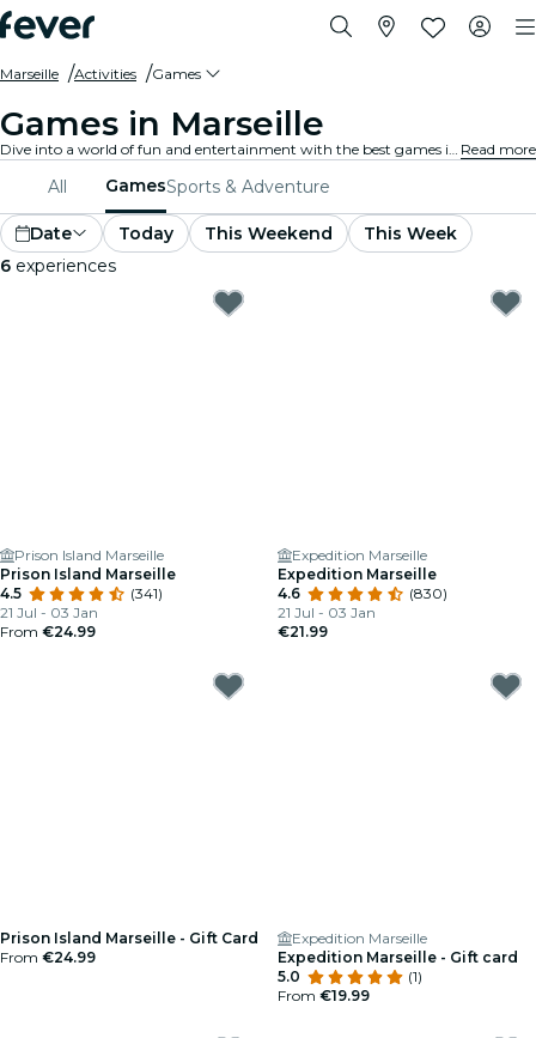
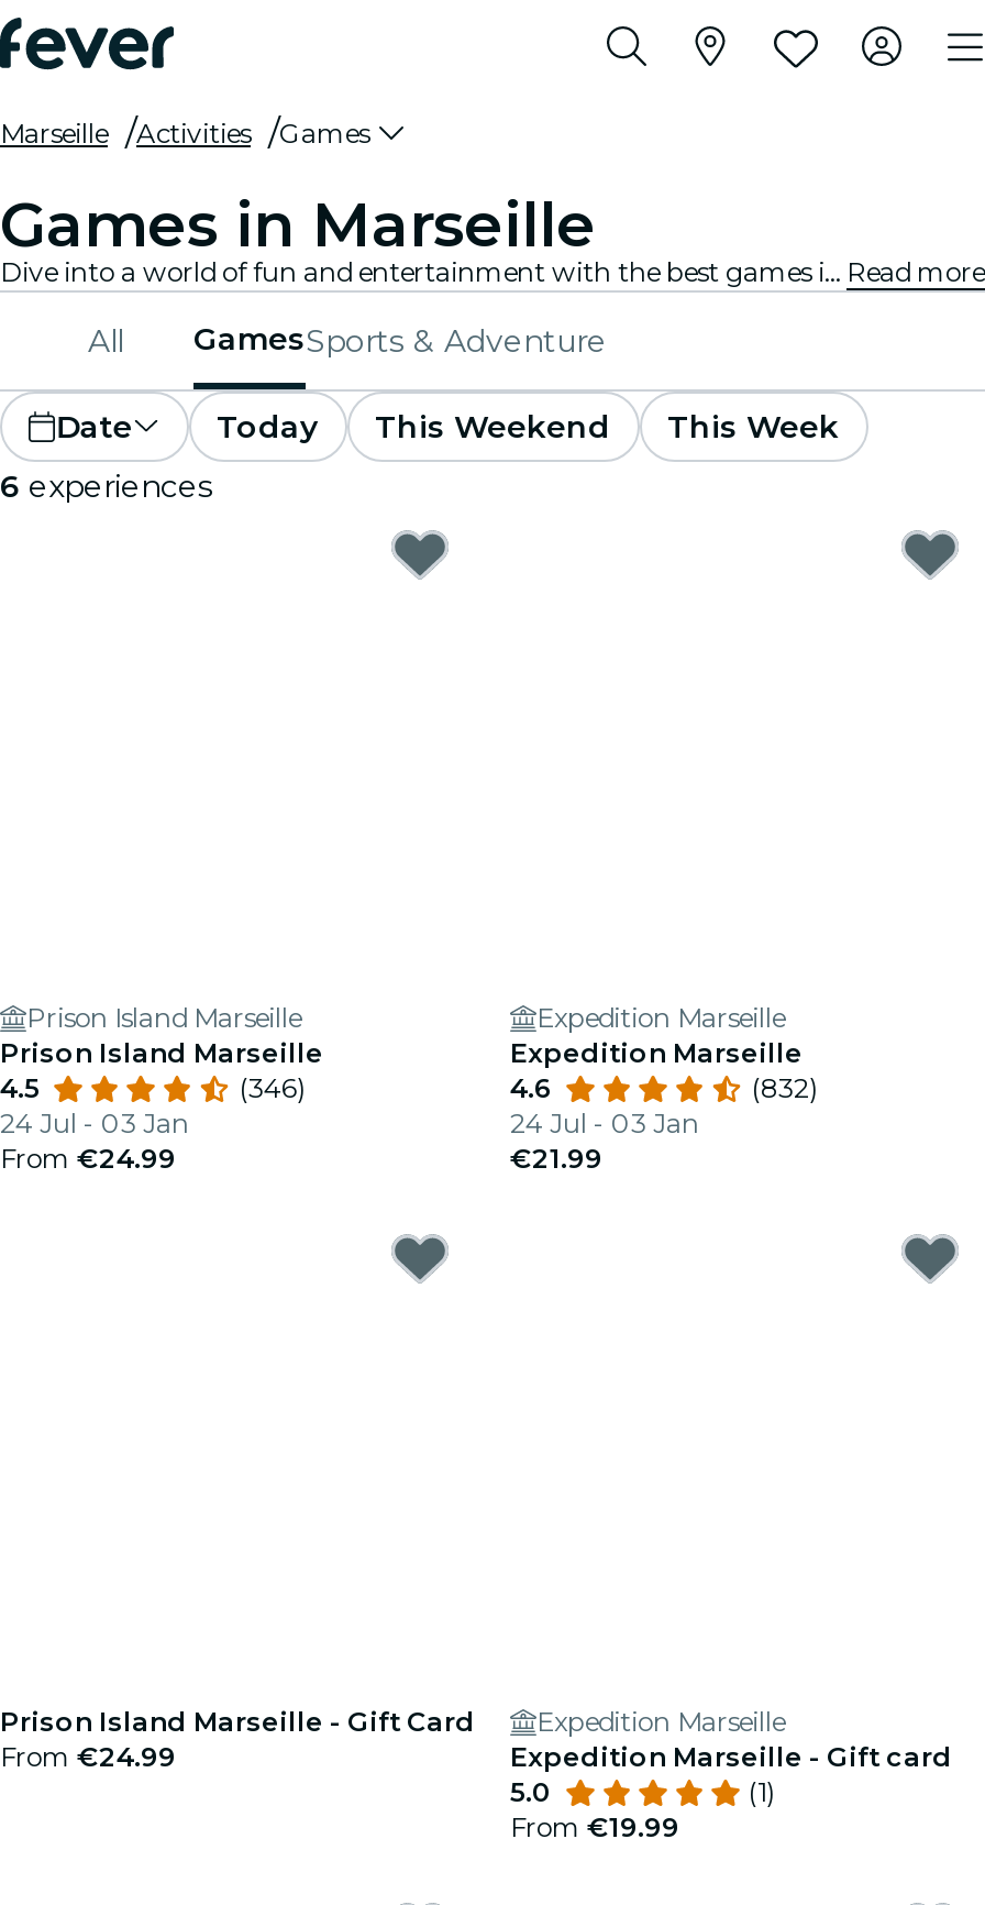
- (341)
+ (346)

- (830)
+ (832)

- 21 Jul - 03 Jan
+ 24 Jul - 03 Jan

- 21 Jul - 03 Jan
+ 24 Jul - 03 Jan
